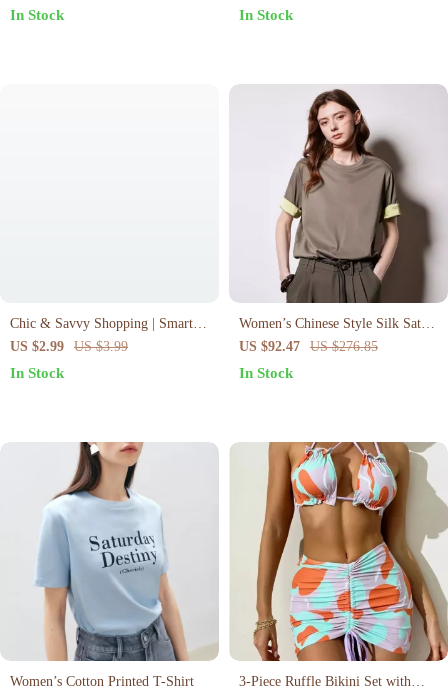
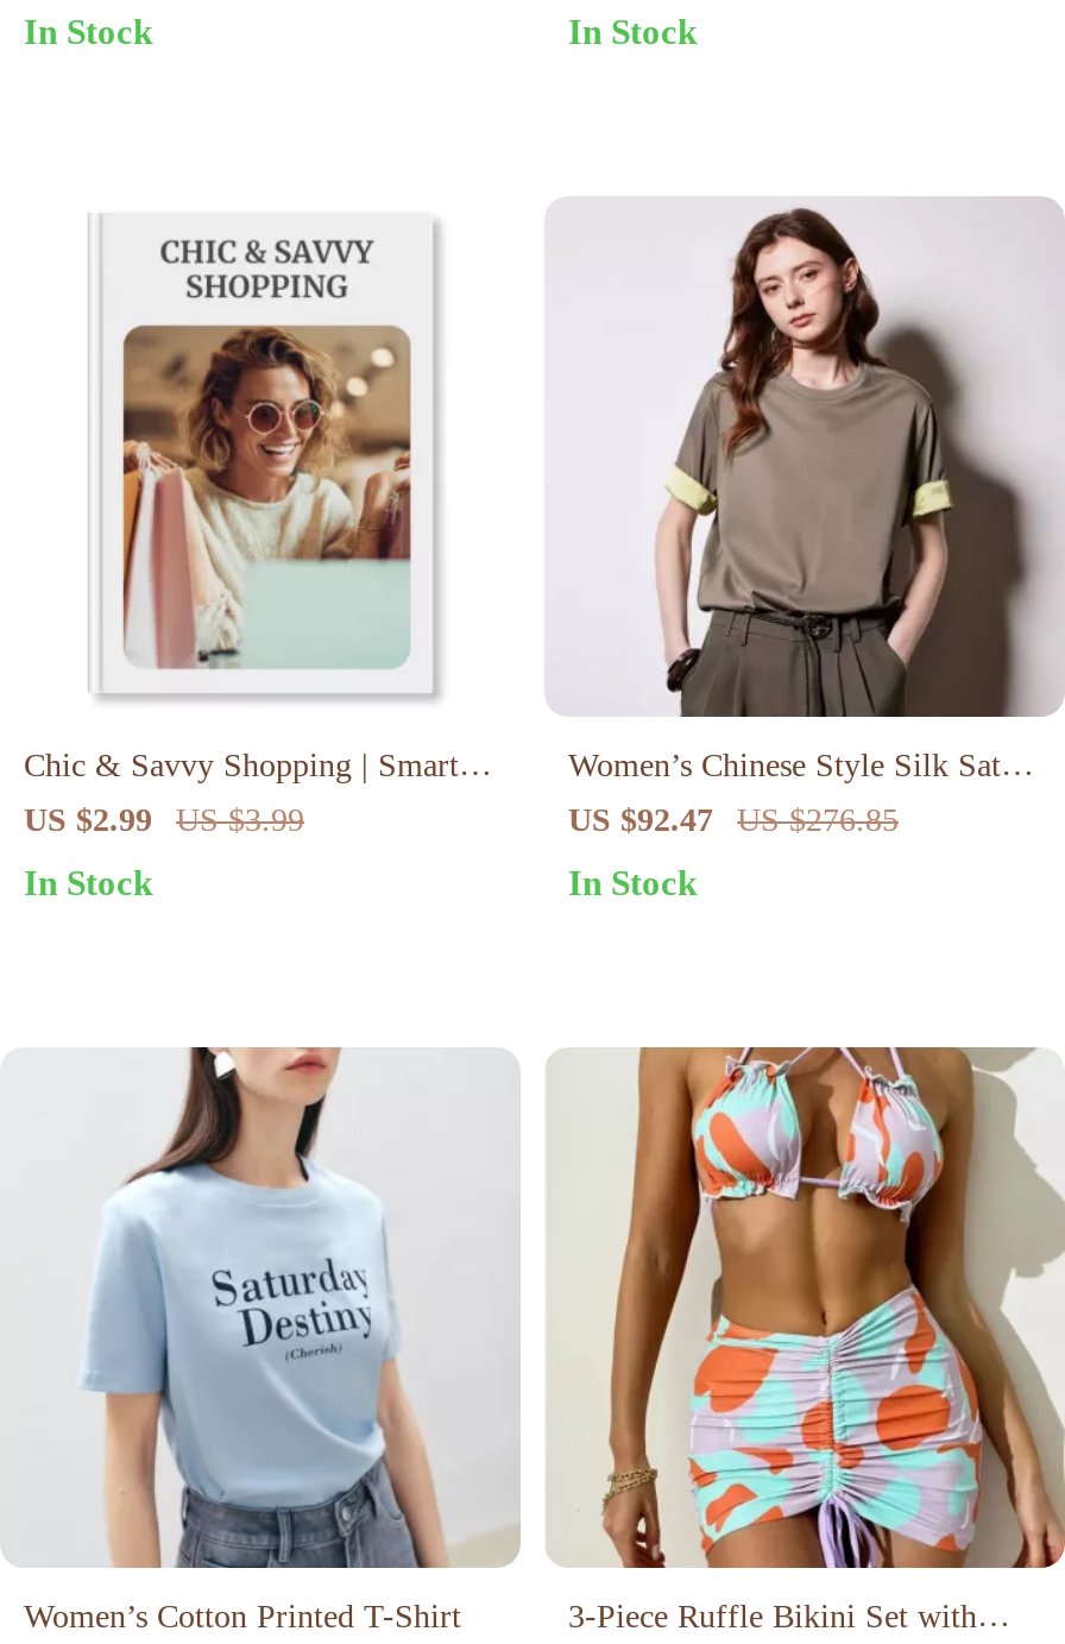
+ [image]
